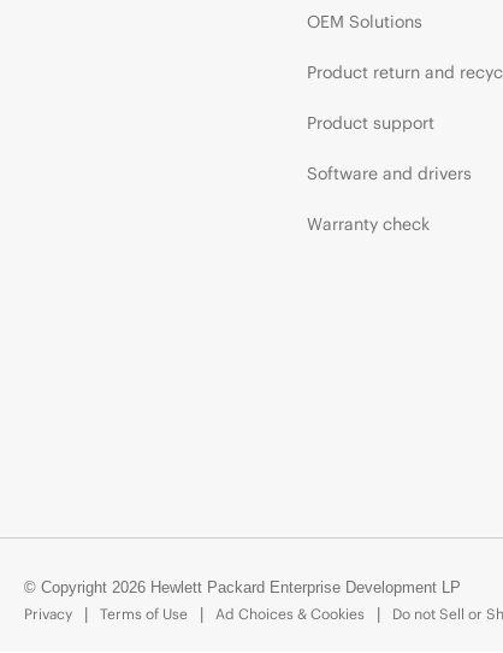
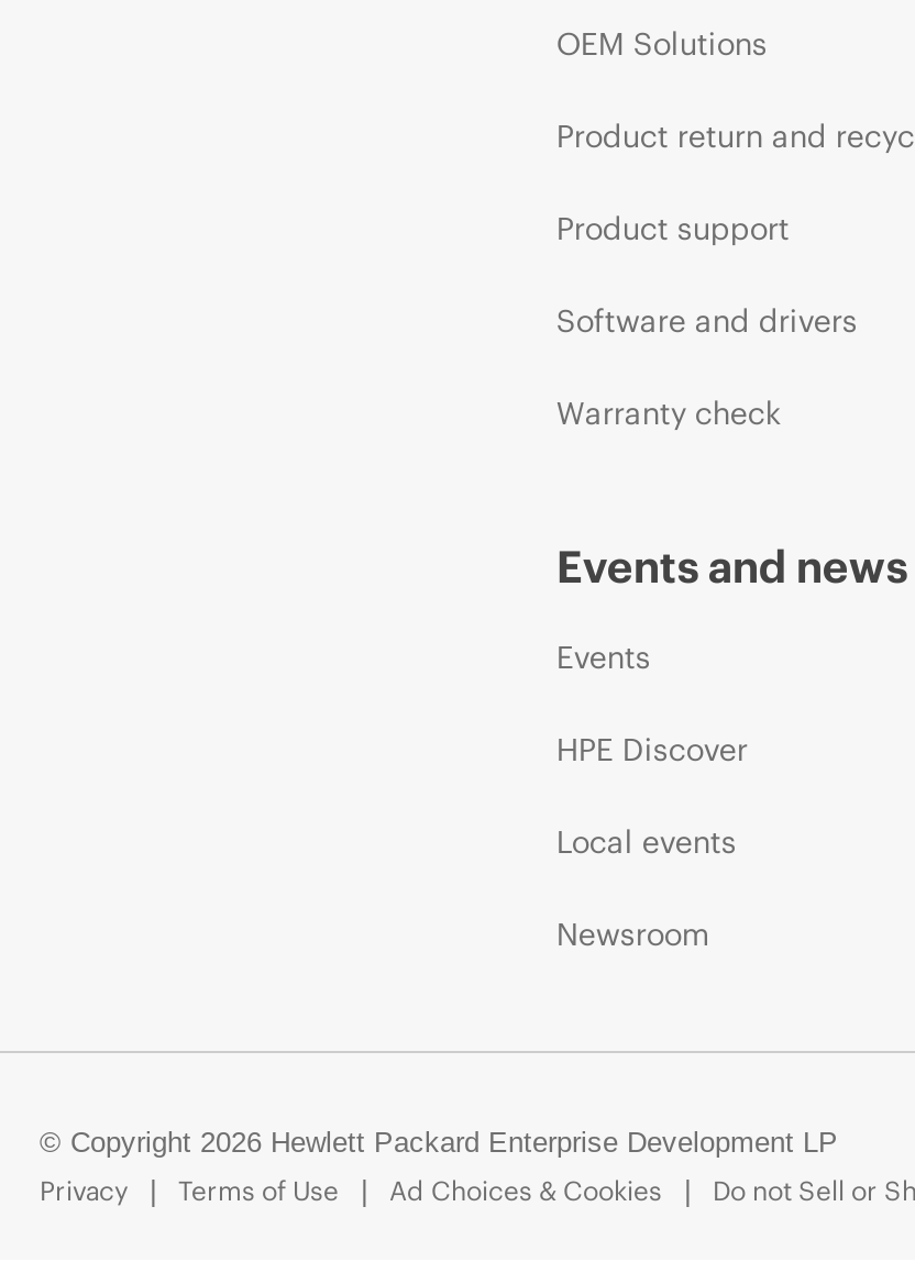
+ Events and news
+ Events
+ HPE Discover
+ Local events
+ Newsroom
